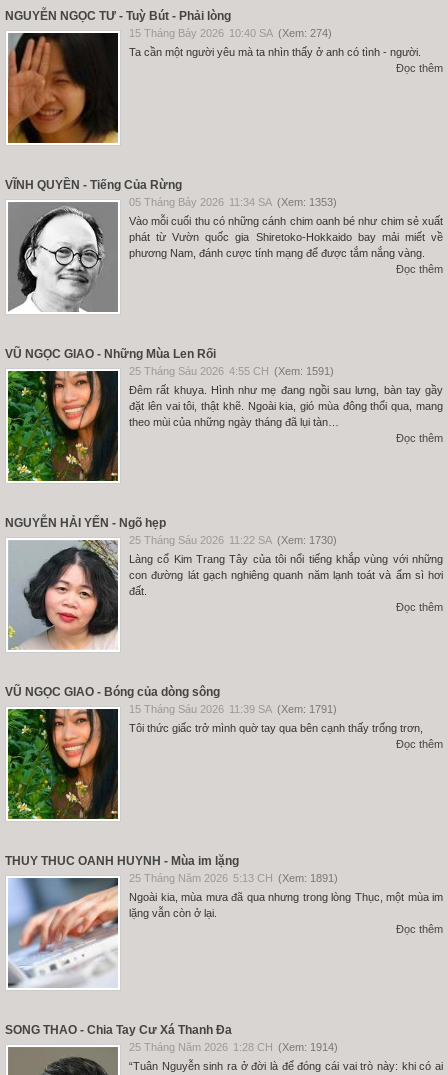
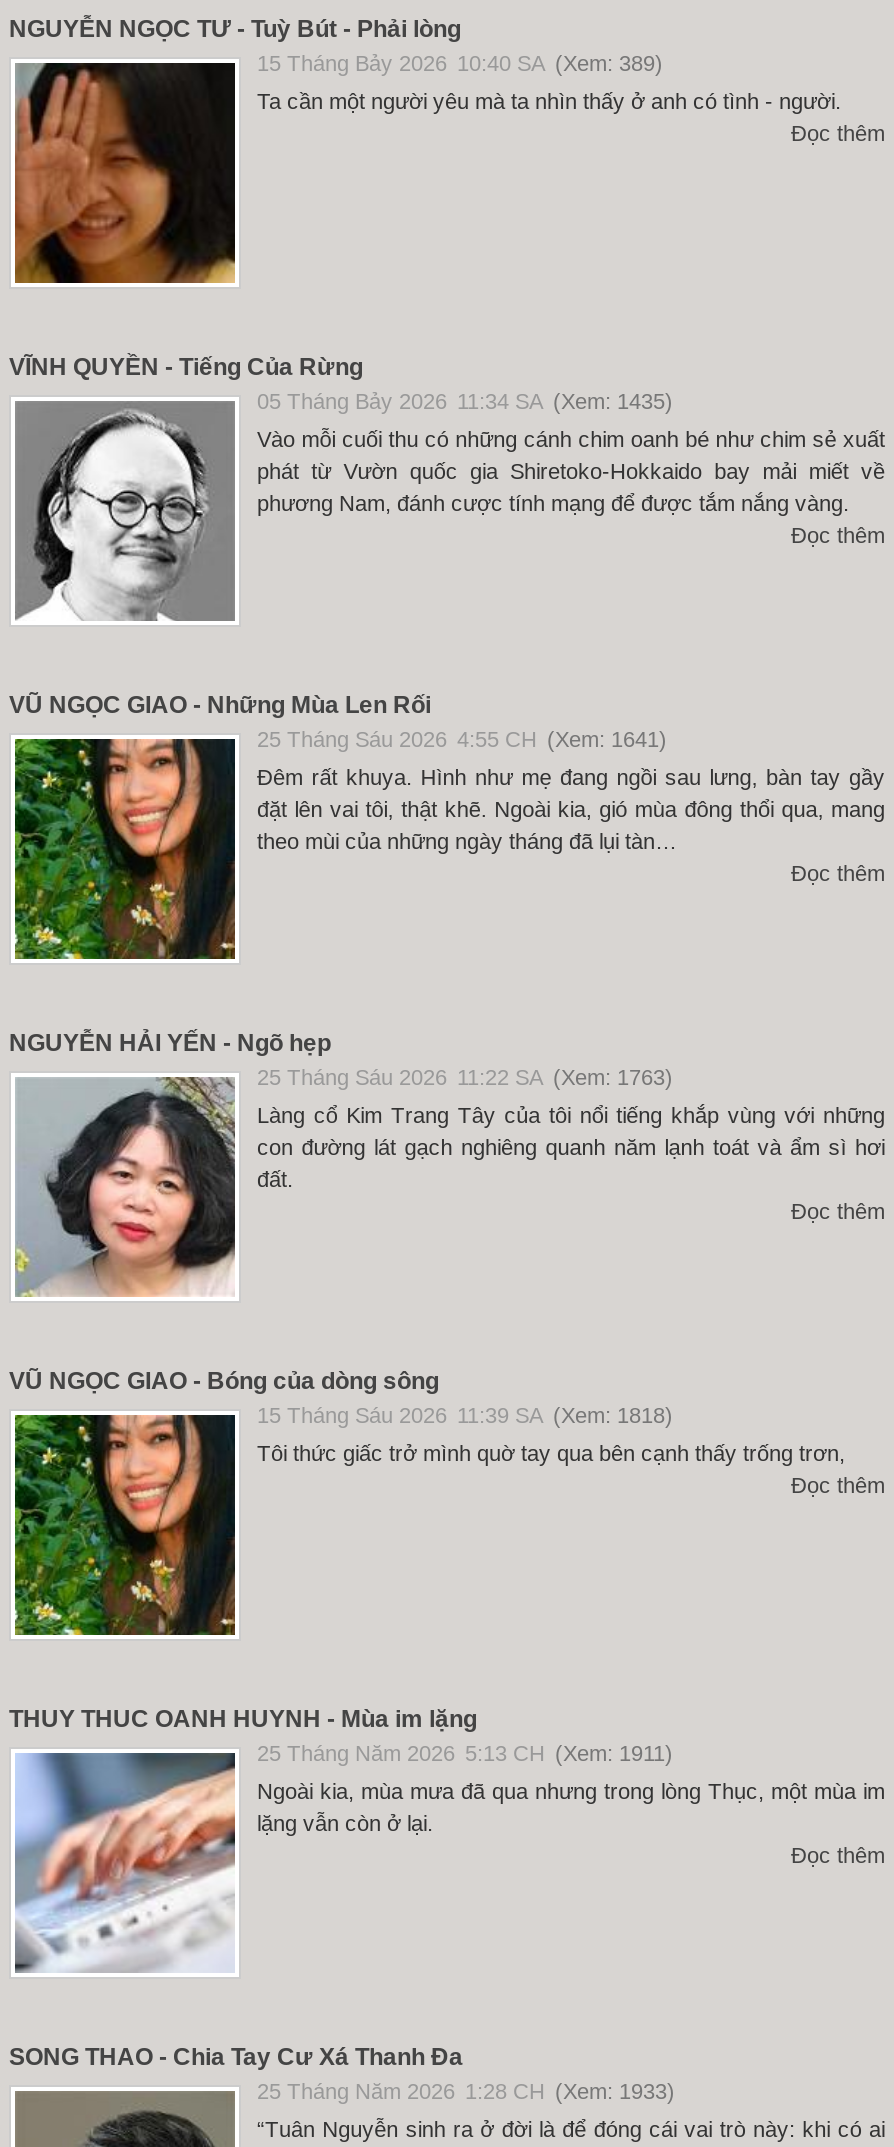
- 15 Tháng Bảy 2026 10:40 SA (Xem: 274)
+ 15 Tháng Bảy 2026 10:40 SA (Xem: 389)

- 05 Tháng Bảy 2026 11:34 SA (Xem: 1353)
+ 05 Tháng Bảy 2026 11:34 SA (Xem: 1435)

- 25 Tháng Sáu 2026 4:55 CH (Xem: 1591)
+ 25 Tháng Sáu 2026 4:55 CH (Xem: 1641)

- 25 Tháng Sáu 2026 11:22 SA (Xem: 1730)
+ 25 Tháng Sáu 2026 11:22 SA (Xem: 1763)

- 15 Tháng Sáu 2026 11:39 SA (Xem: 1791)
+ 15 Tháng Sáu 2026 11:39 SA (Xem: 1818)

- 25 Tháng Năm 2026 5:13 CH (Xem: 1891)
+ 25 Tháng Năm 2026 5:13 CH (Xem: 1911)

- 25 Tháng Năm 2026 1:28 CH (Xem: 1914)
+ 25 Tháng Năm 2026 1:28 CH (Xem: 1933)
